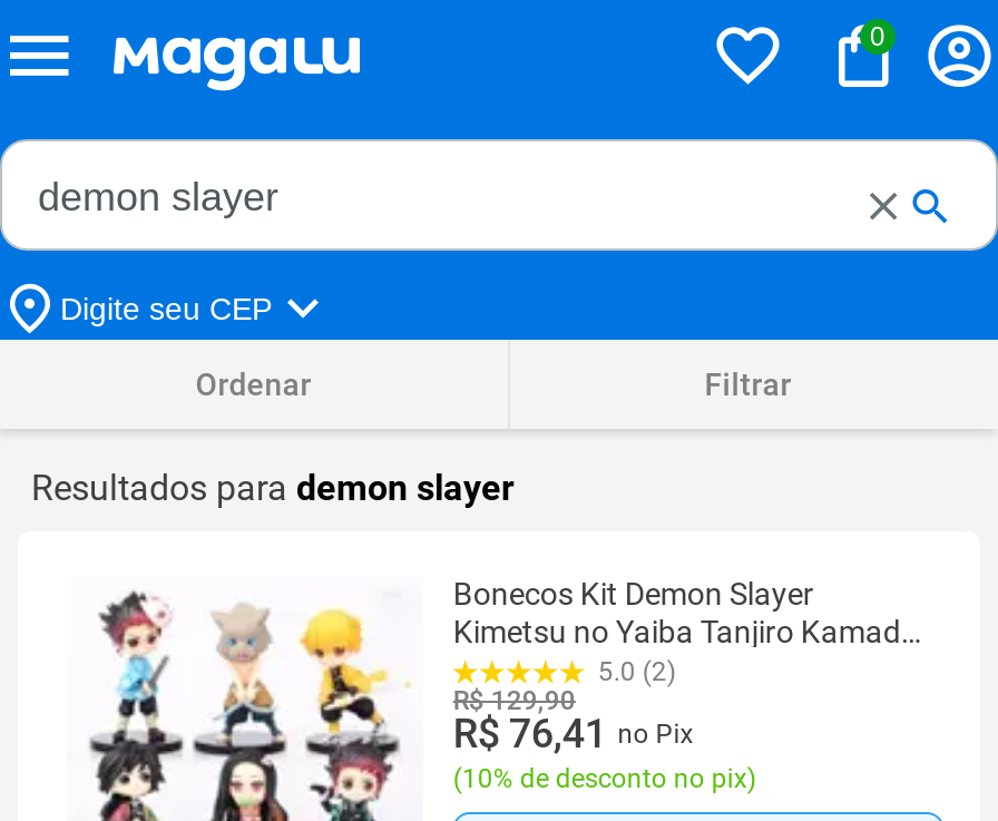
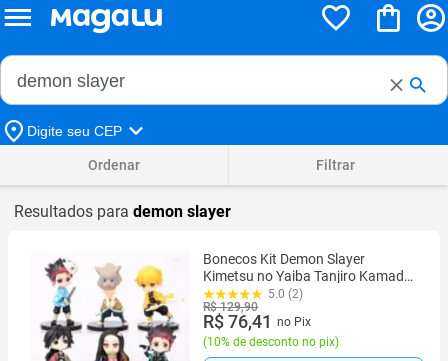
- 0
